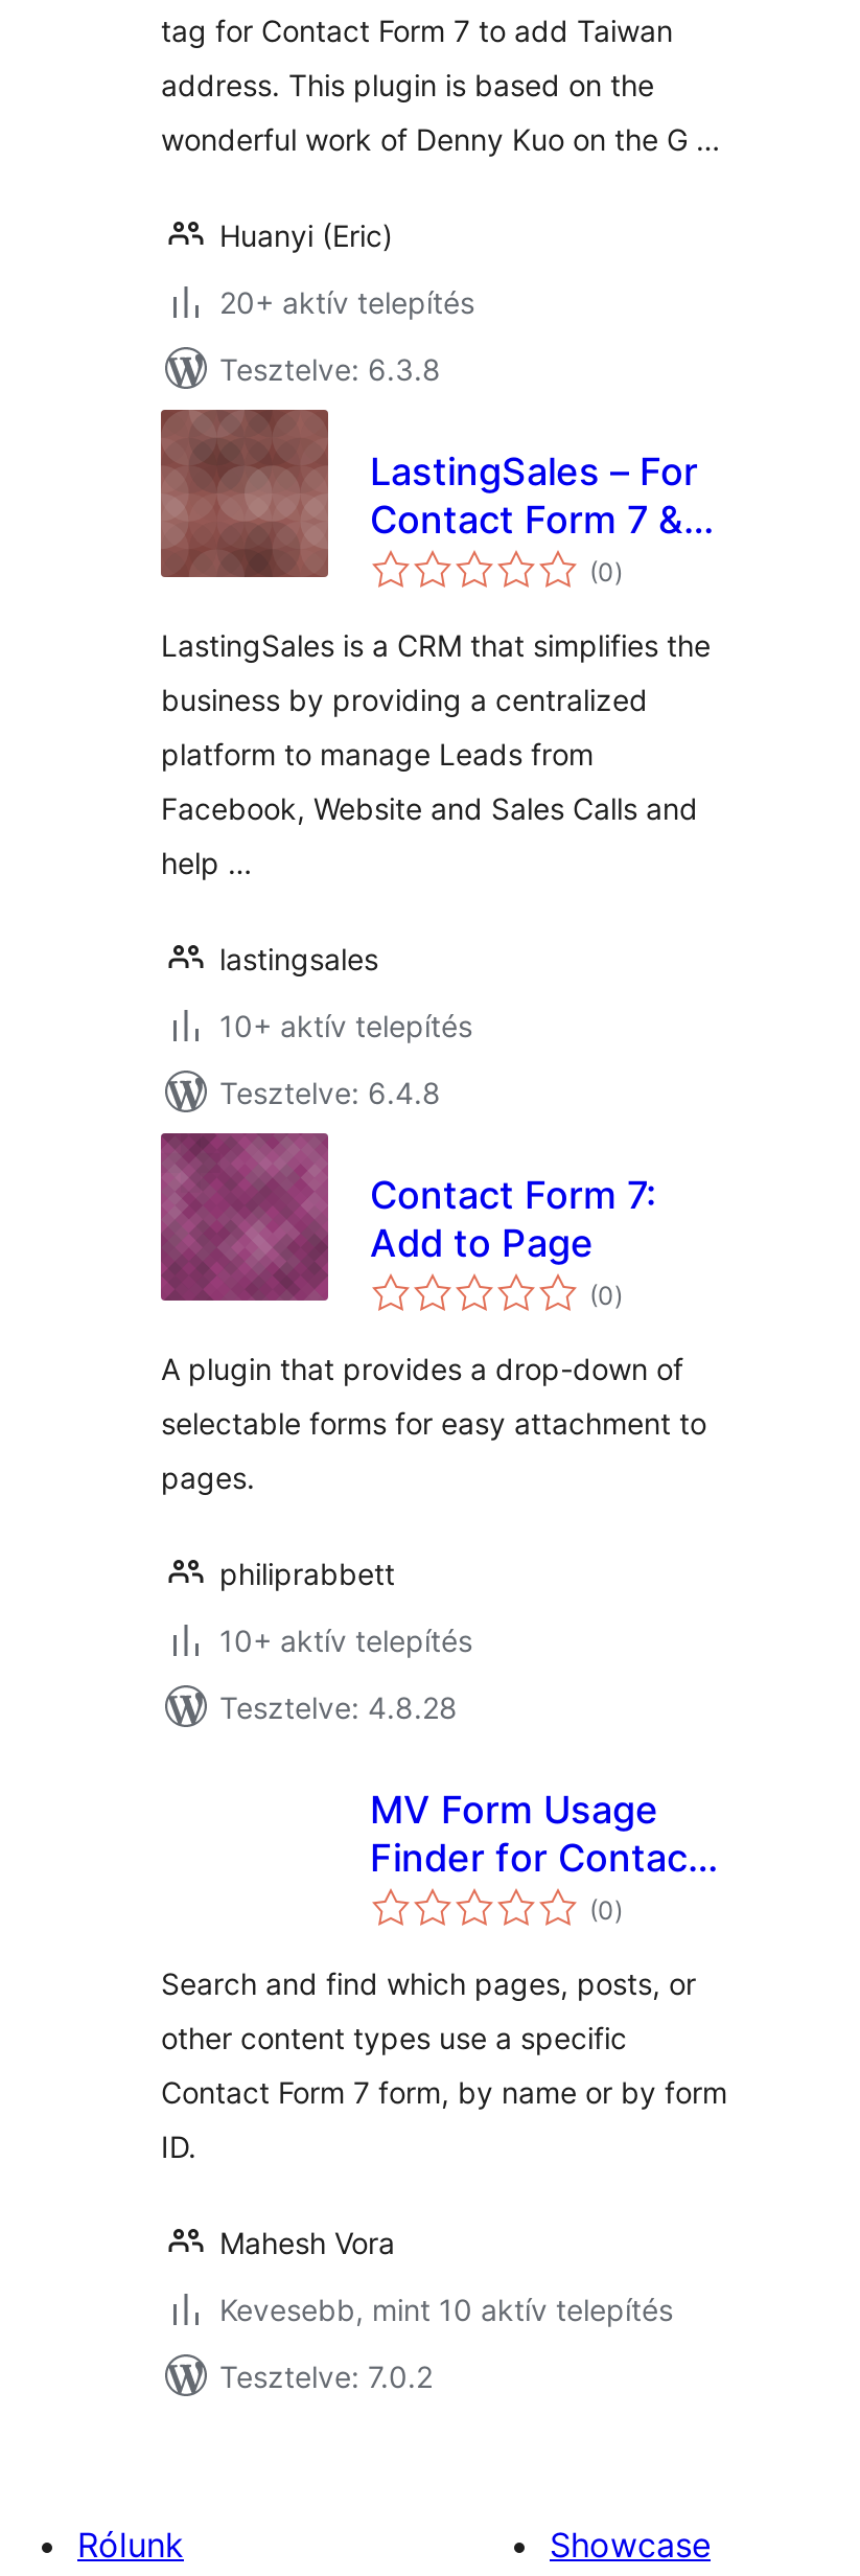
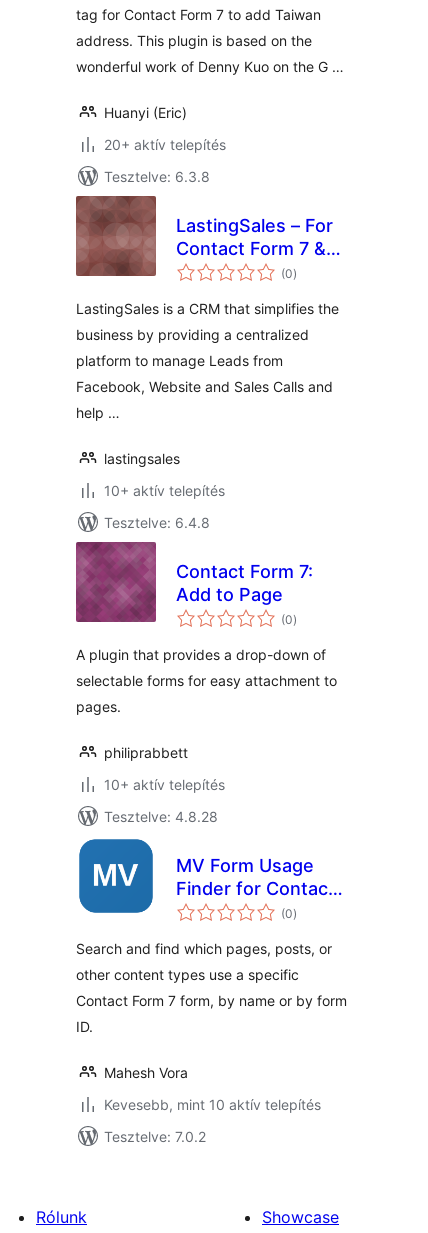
+ [image]
